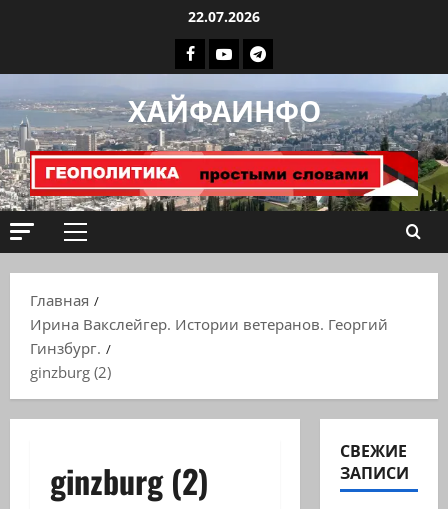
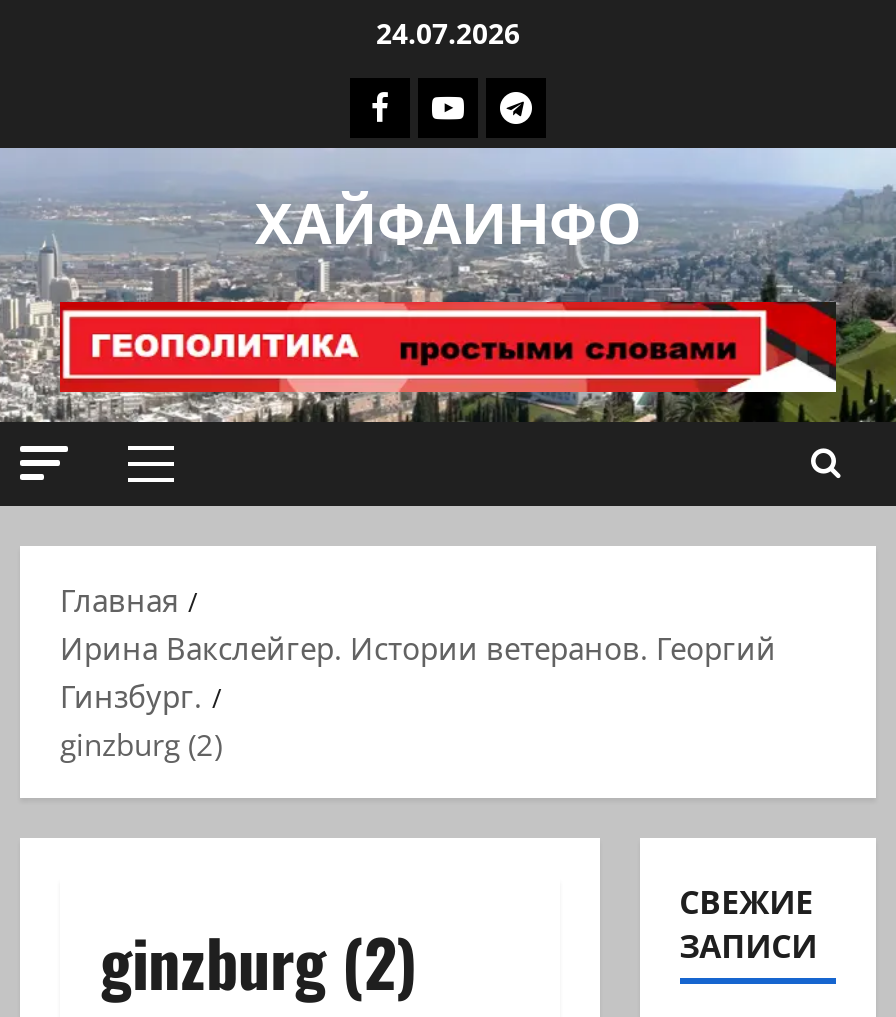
- 22.07.2026
+ 24.07.2026
